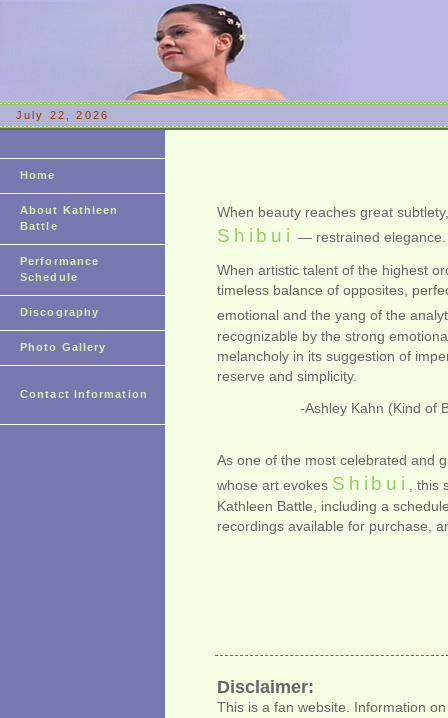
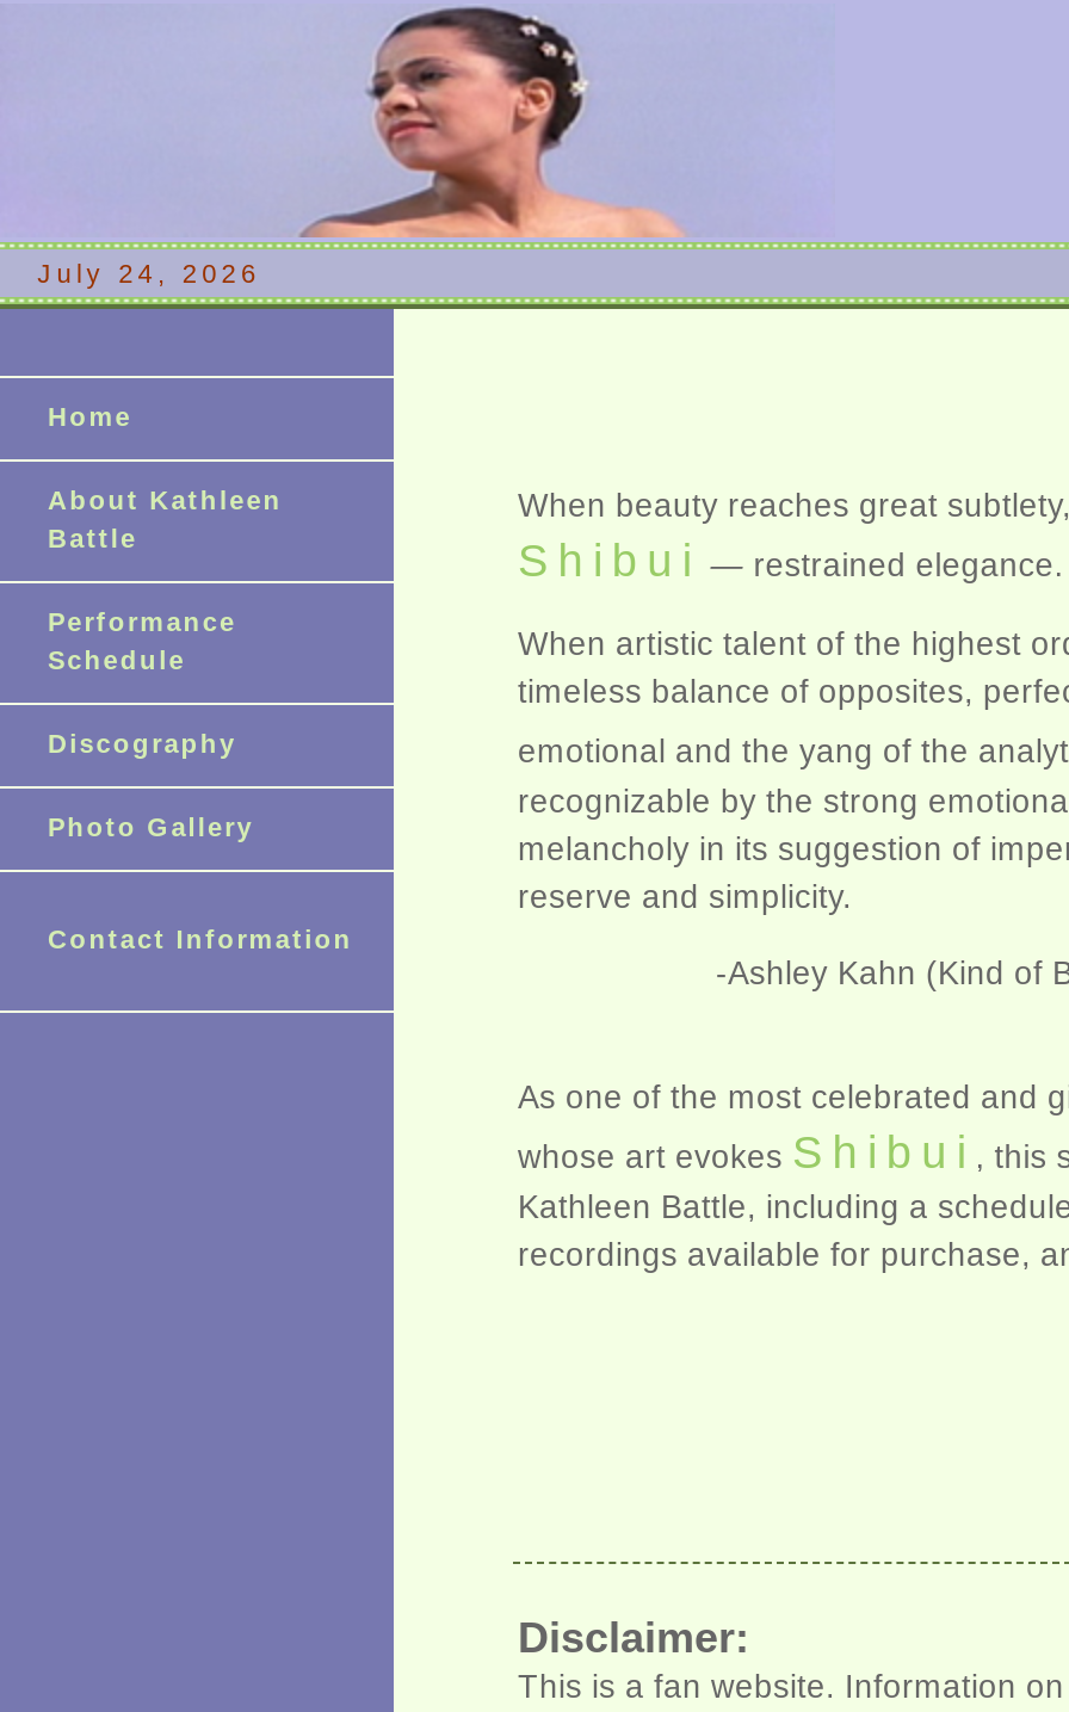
- July 22, 2026
+ July 24, 2026
